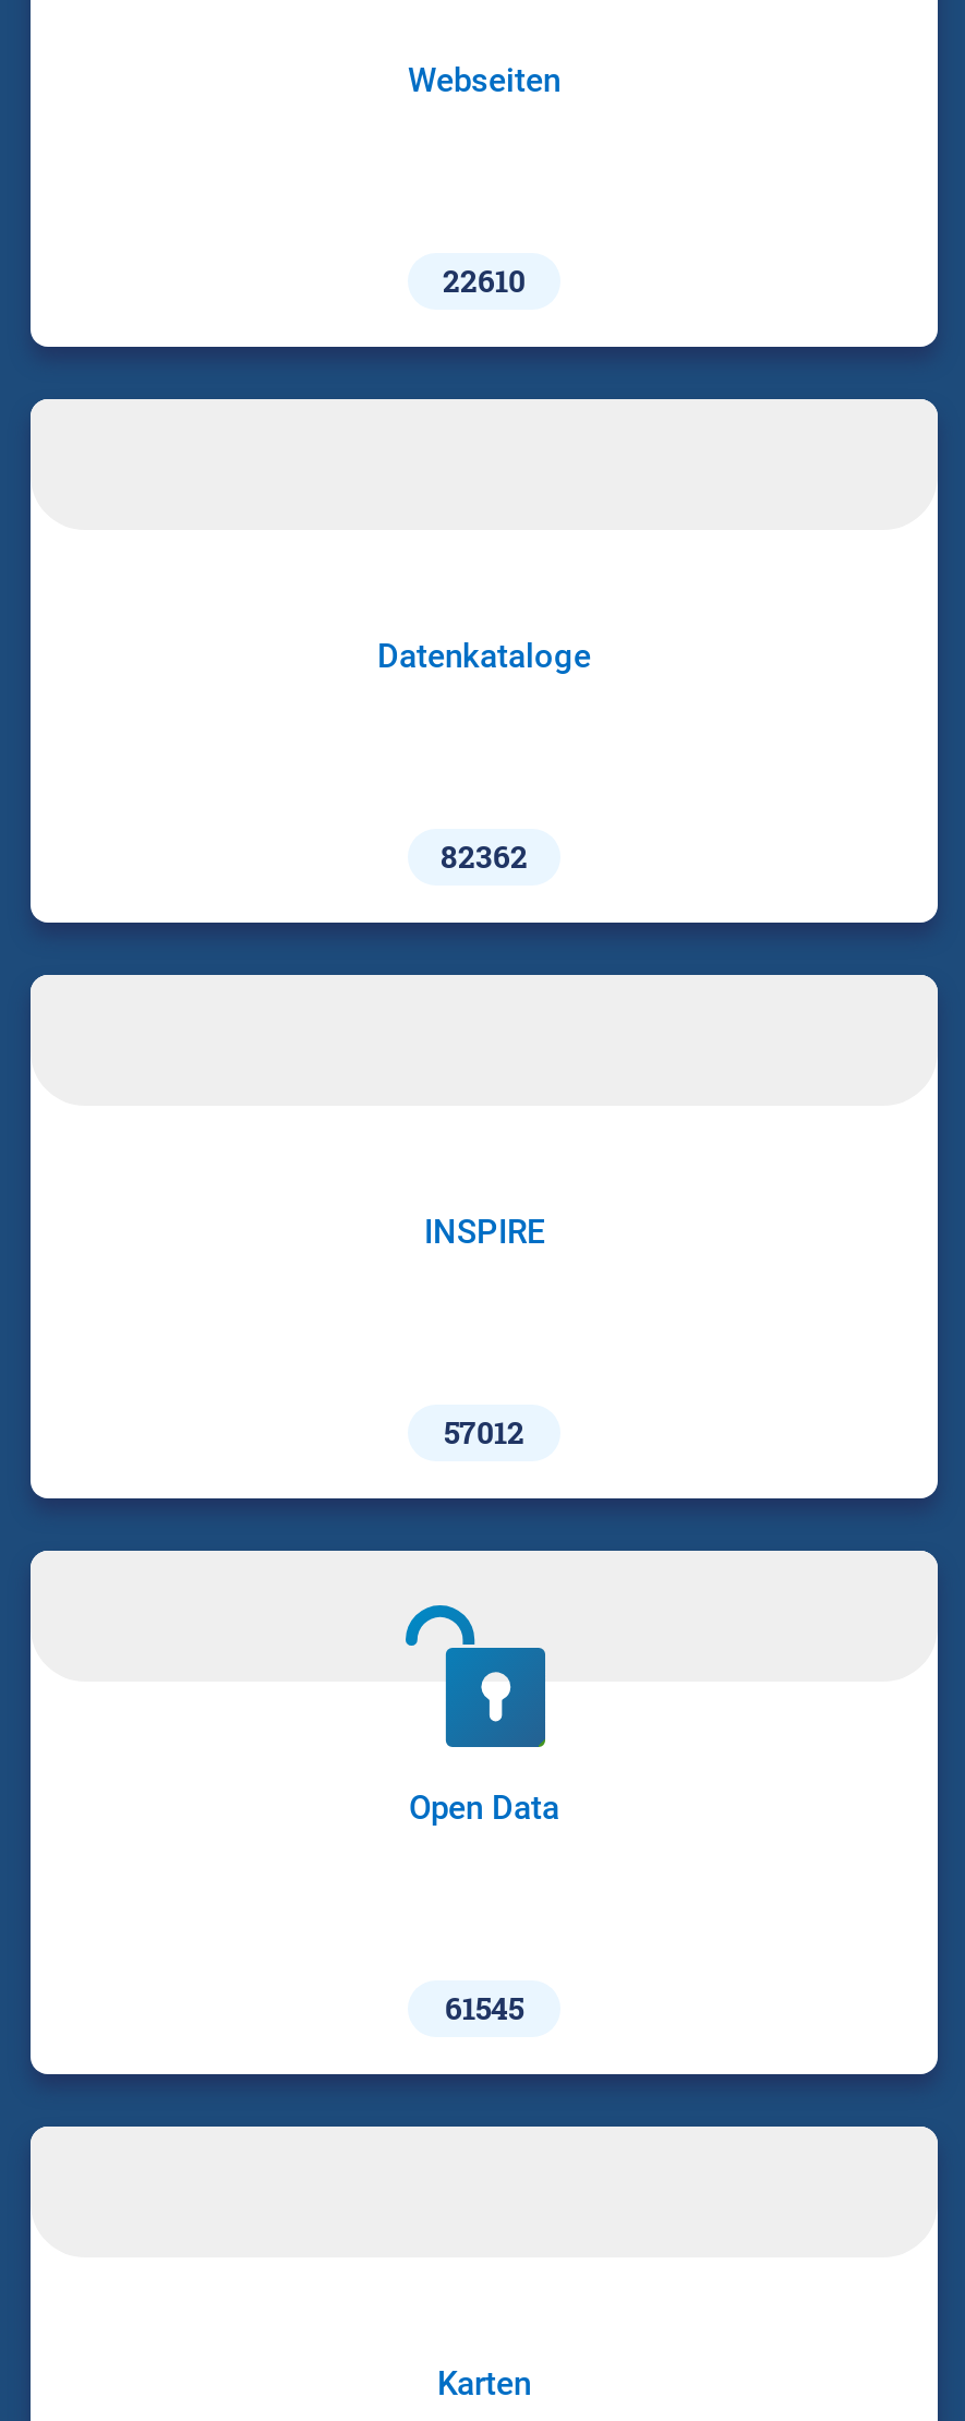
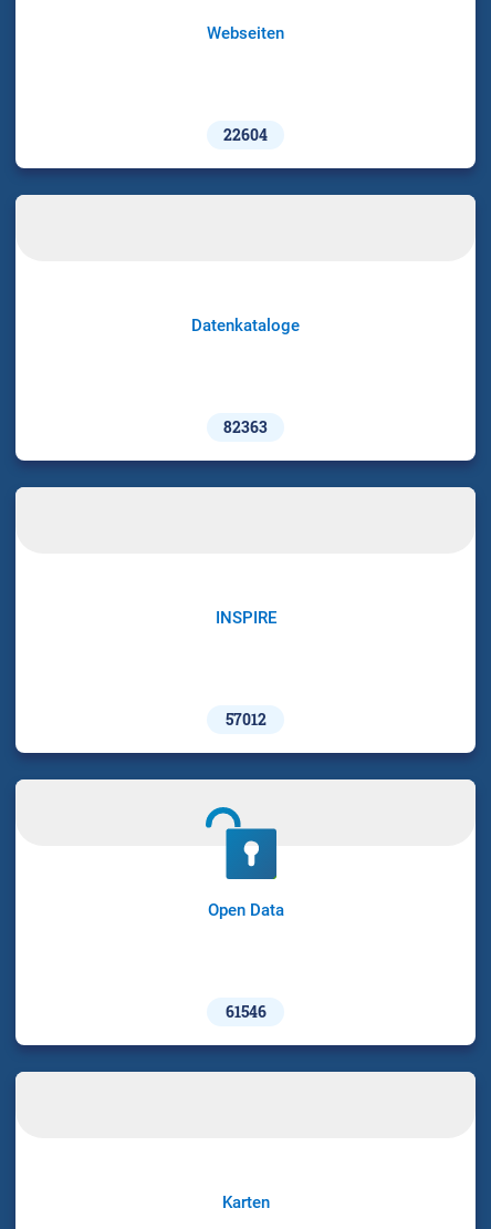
- 22610
+ 22604

- 82362
+ 82363

- 61545
+ 61546
